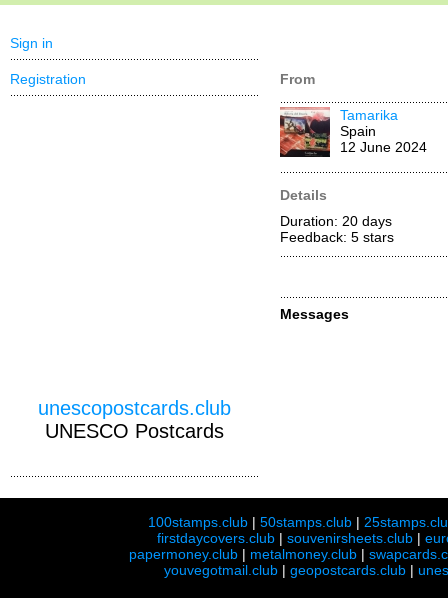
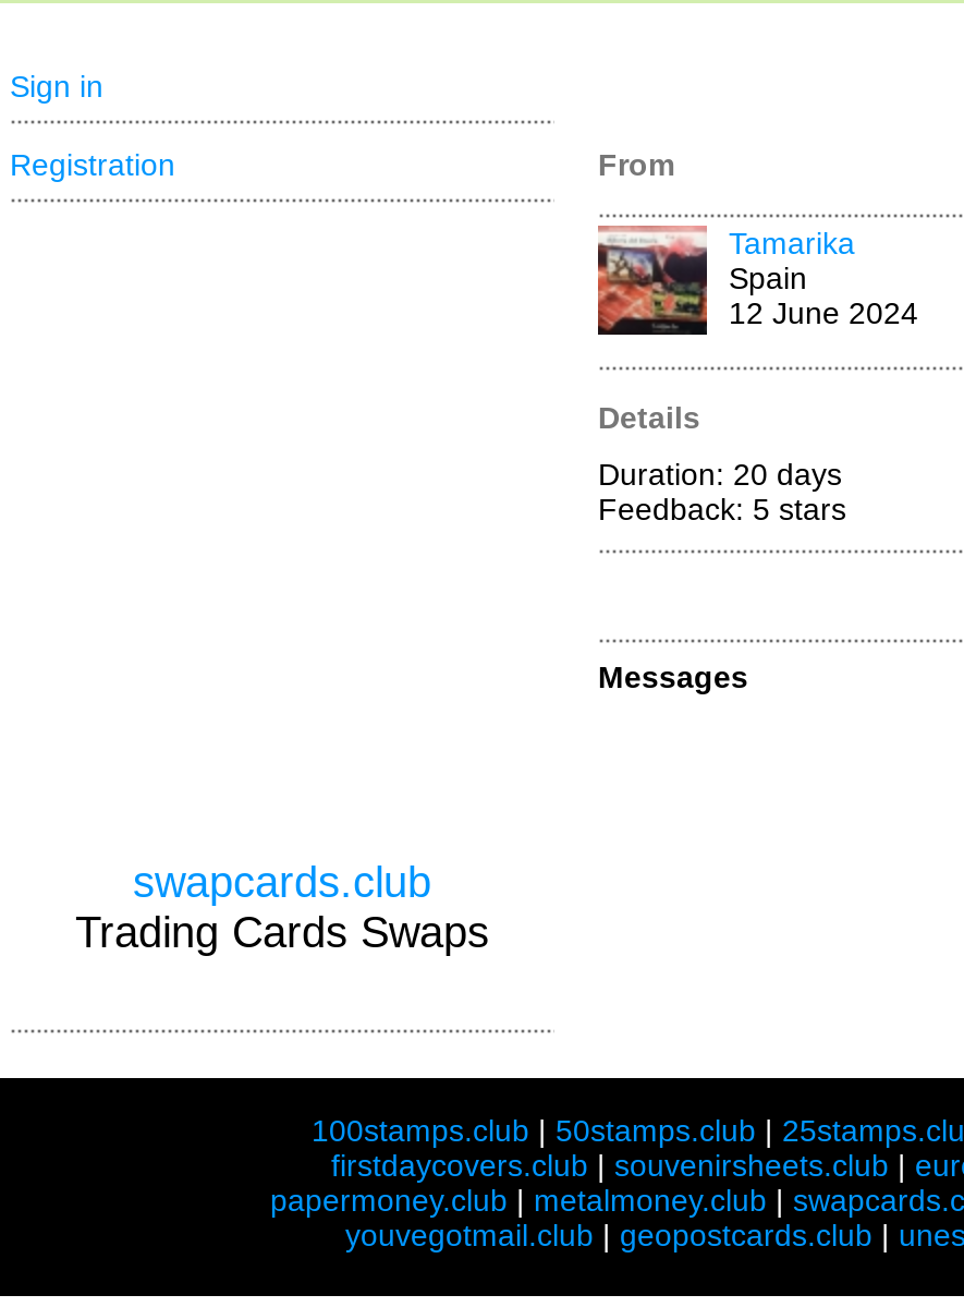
- unescopostcards.club
- UNESCO Postcards
+ swapcards.club
+ Trading Cards Swaps
